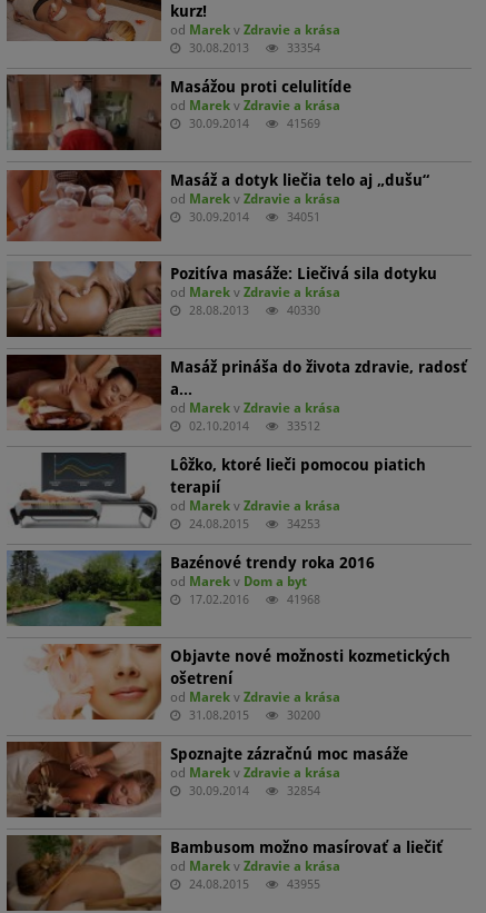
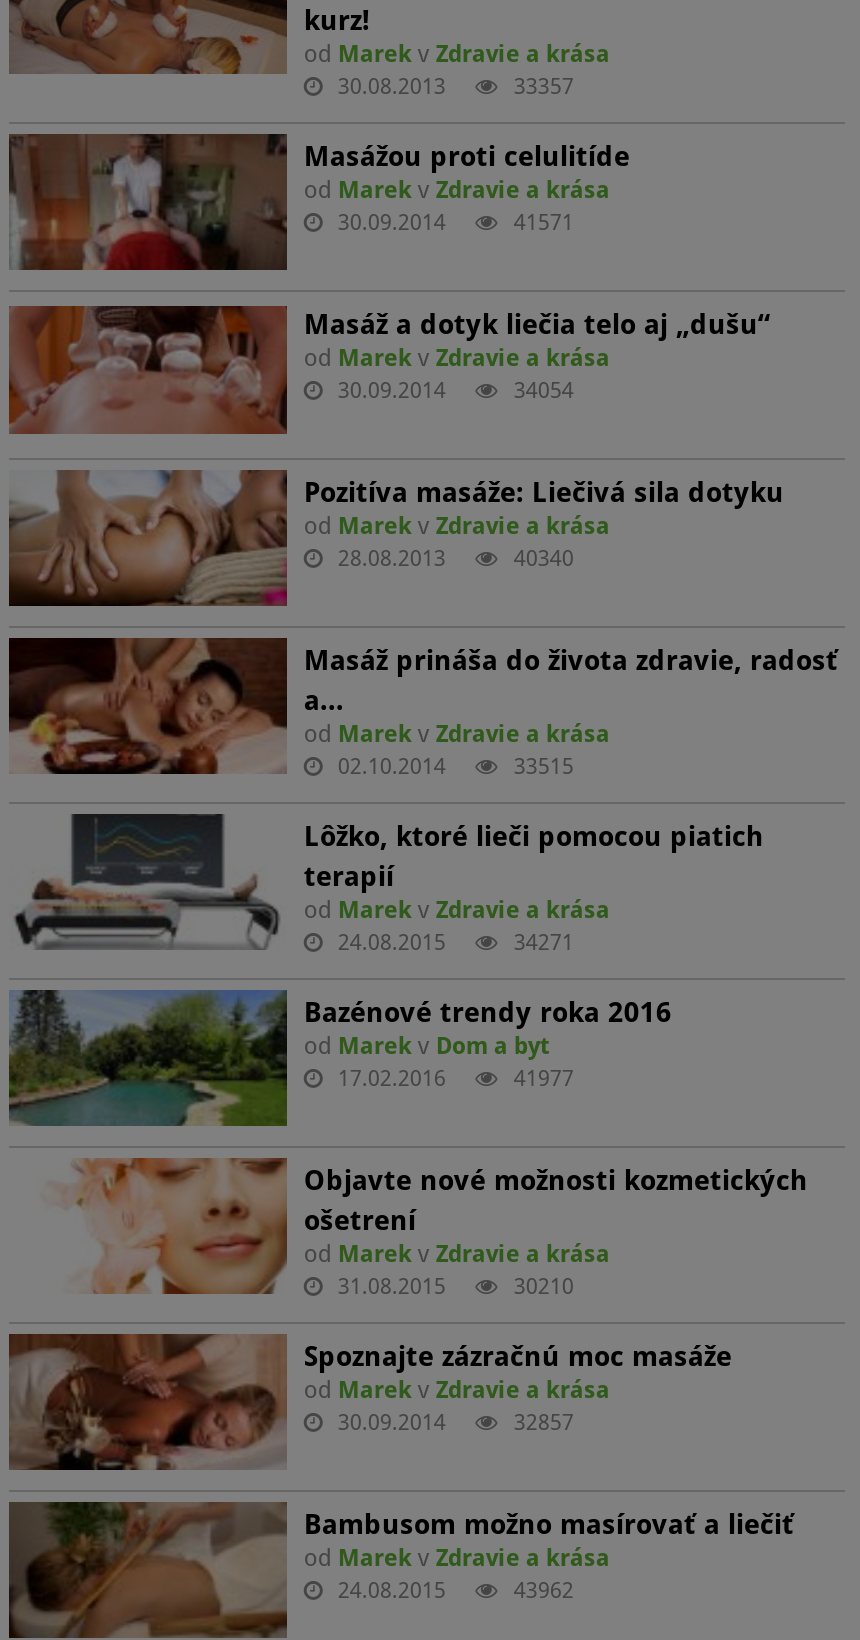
- 33354
+ 33357

- 41569
+ 41571

- 34051
+ 34054

- 40330
+ 40340

- 33512
+ 33515

- 34253
+ 34271

- 41968
+ 41977

- 30200
+ 30210

- 32854
+ 32857

- 43955
+ 43962
